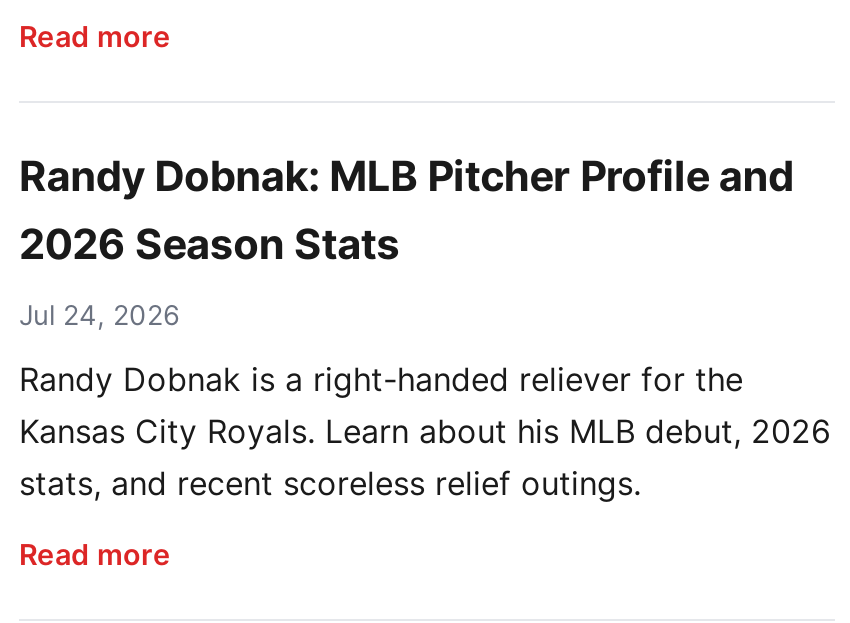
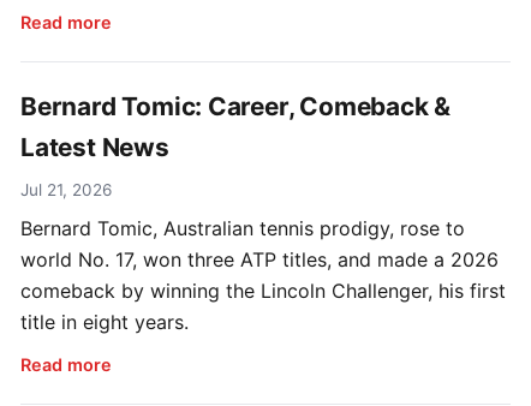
- Randy Dobnak: MLB Pitcher Profile and
- 2026 Season Stats
+ Bernard Tomic: Career, Comeback &
+ Latest News

- Jul 24, 2026
+ Jul 21, 2026

- Randy Dobnak is a right-handed reliever for the
- Kansas City Royals. Learn about his MLB debut, 2026
- stats, and recent scoreless relief outings.
+ Bernard Tomic, Australian tennis prodigy, rose to
+ world No. 17, won three ATP titles, and made a 2026
+ comeback by winning the Lincoln Challenger, his first
+ title in eight years.
